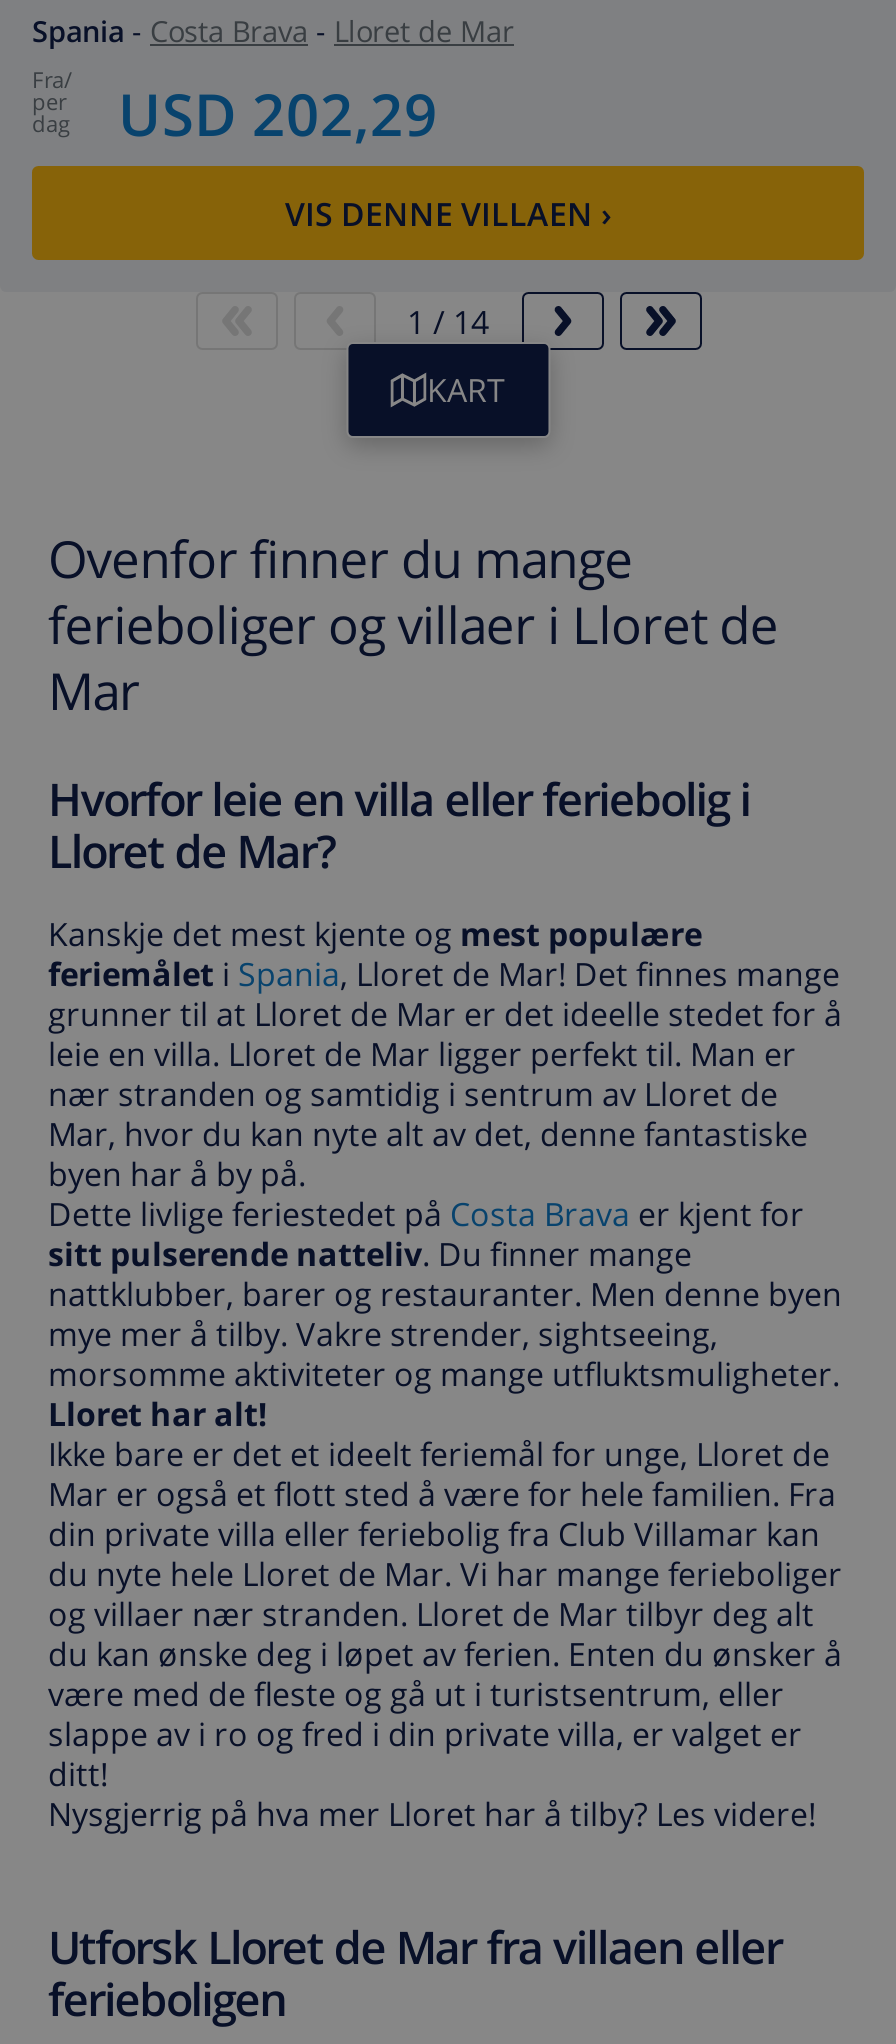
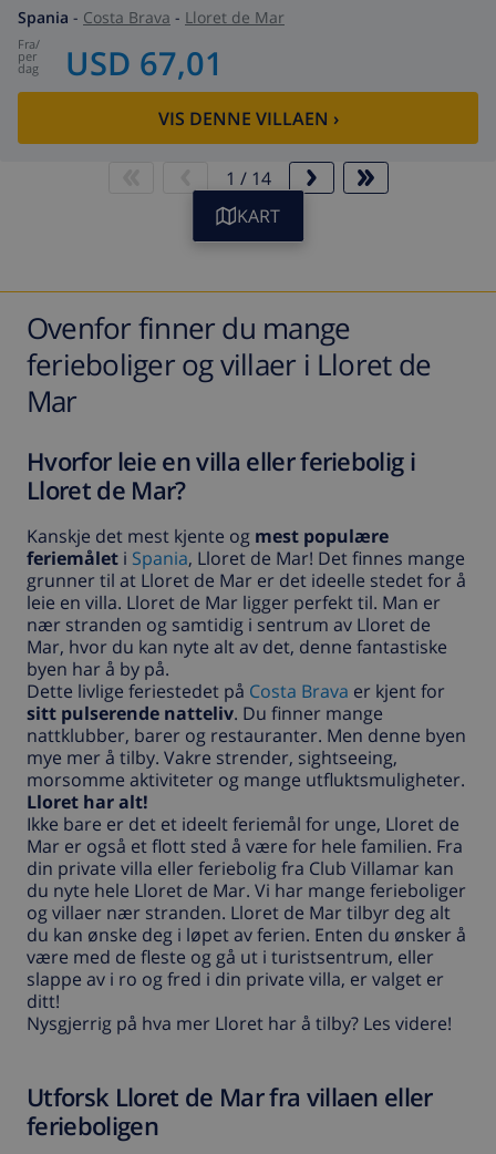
- USD 202,29
+ USD 67,01
